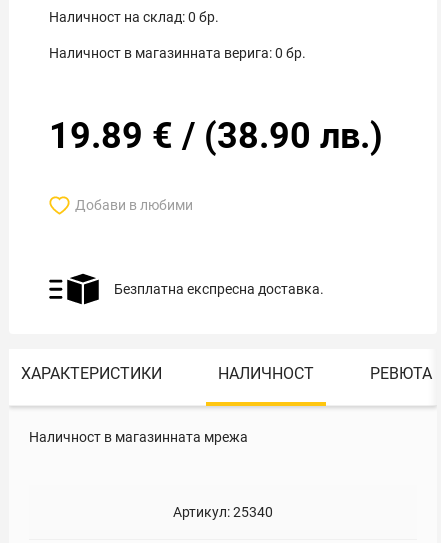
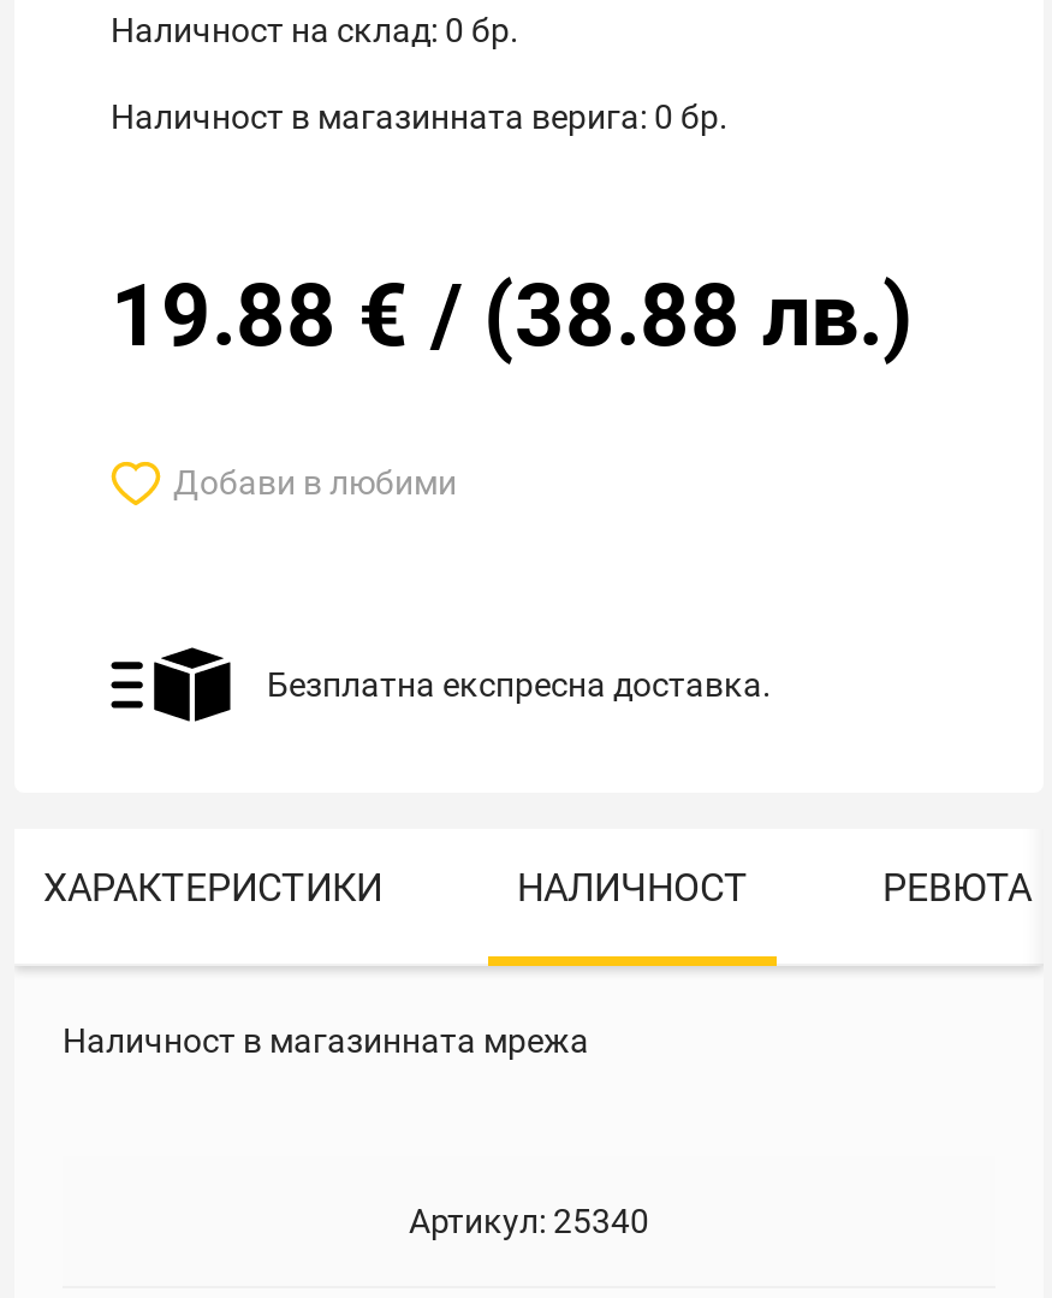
- 19.89 €/ (38.90 лв.)
+ 19.88 €/ (38.88 лв.)
